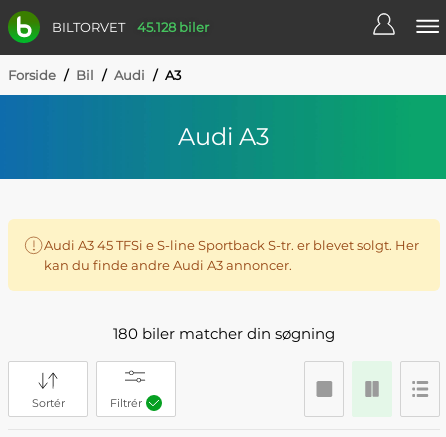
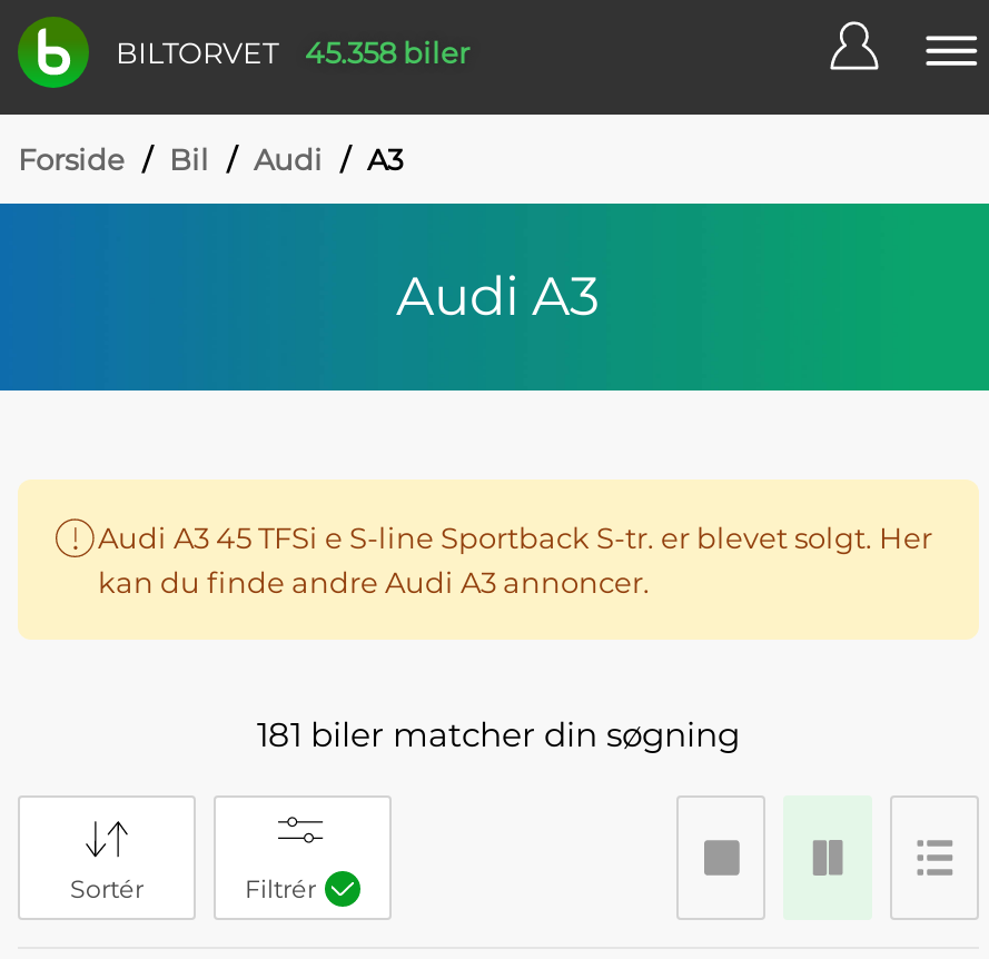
- BILTORVET 45.128 biler
+ BILTORVET 45.358 biler

- 180 biler matcher din søgning
+ 181 biler matcher din søgning
